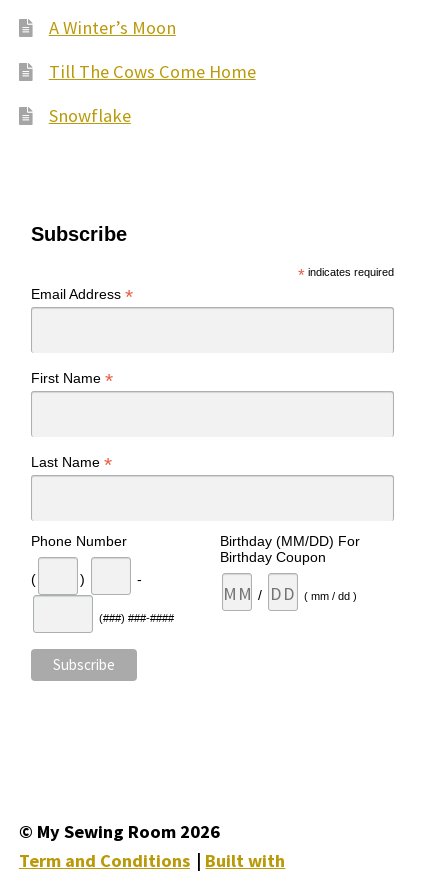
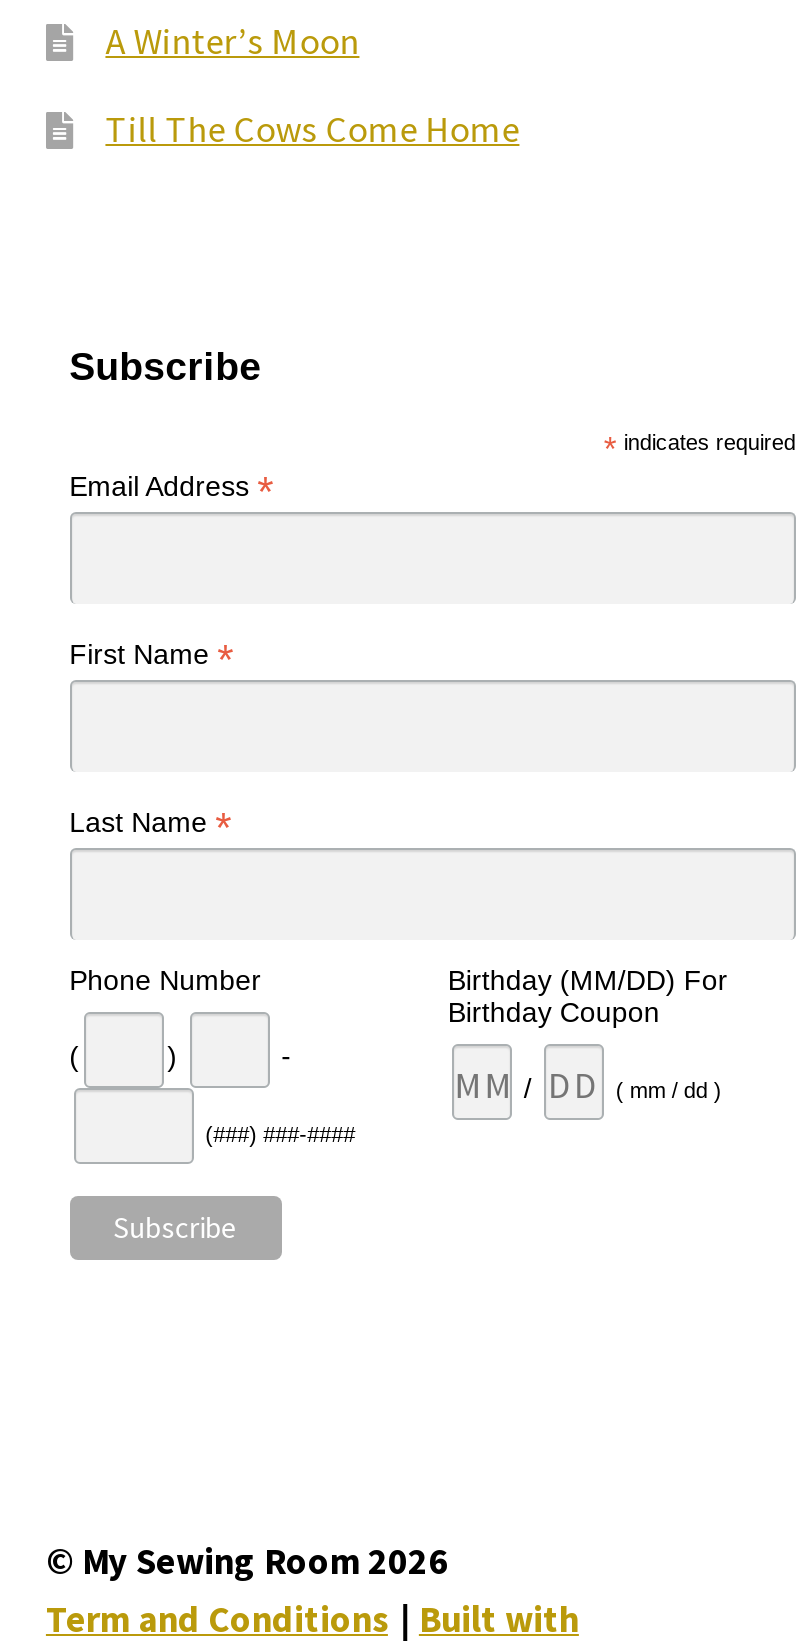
- Snowflake
